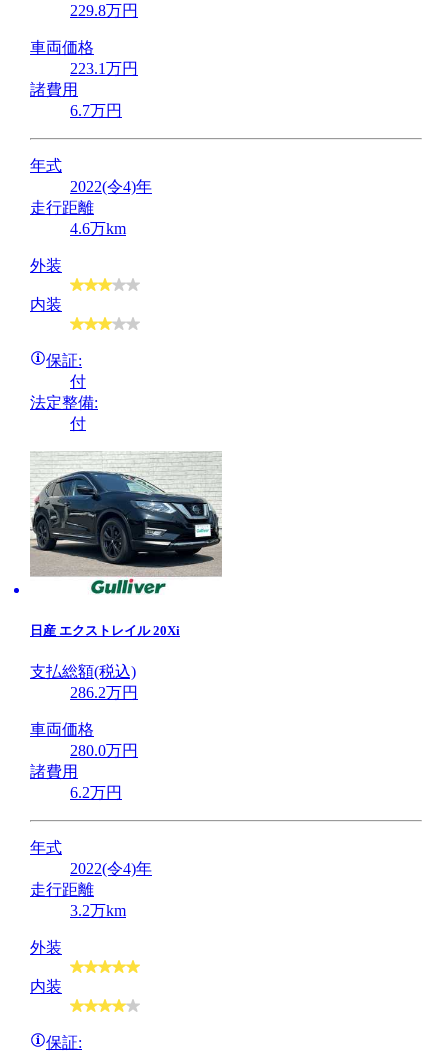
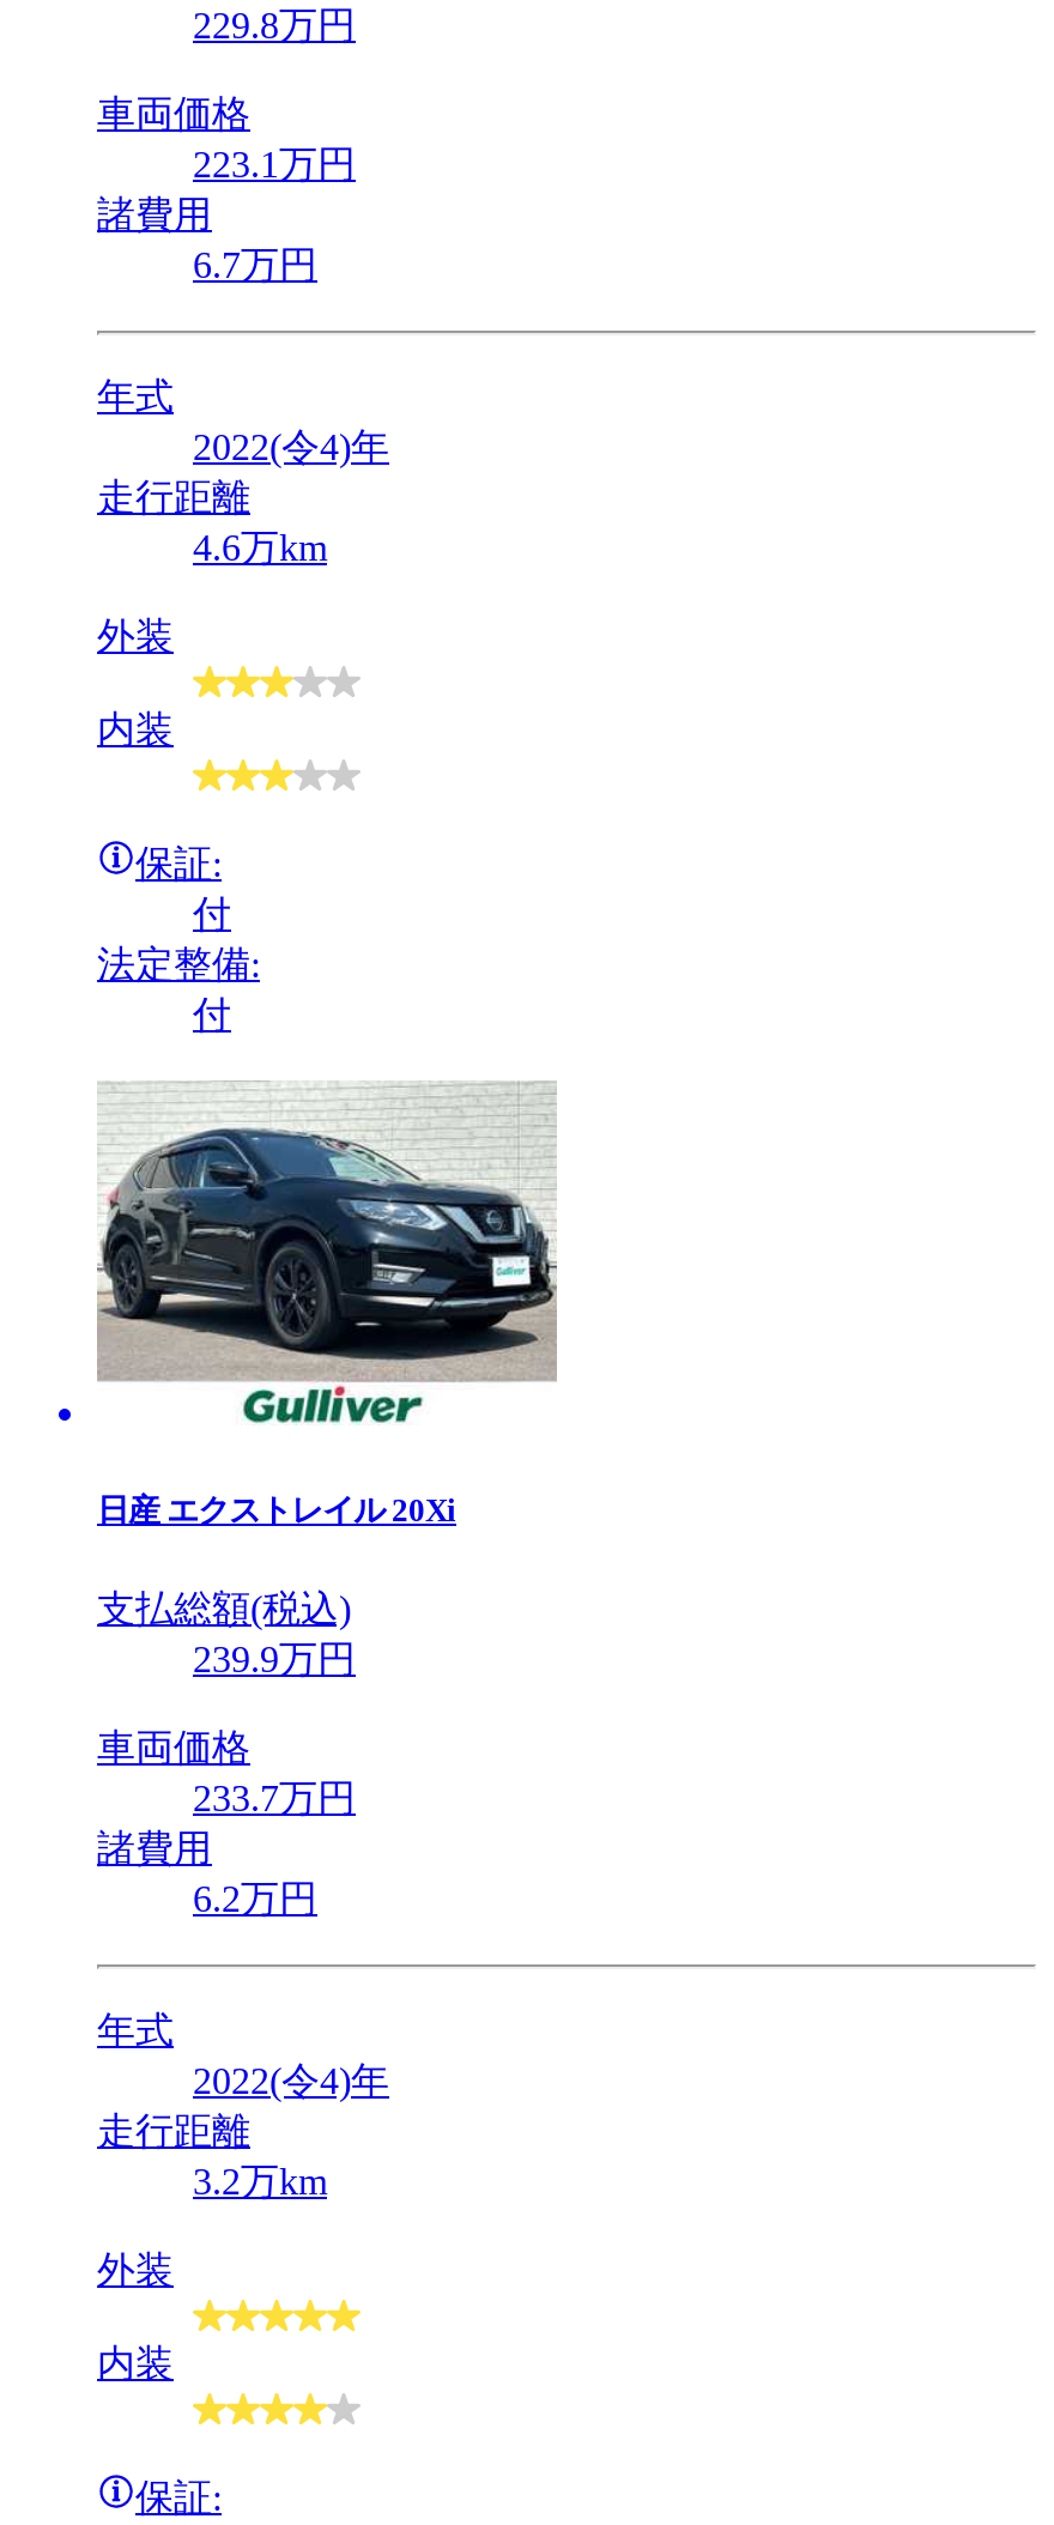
- 286.2万円
+ 239.9万円

- 280.0万円
+ 233.7万円
